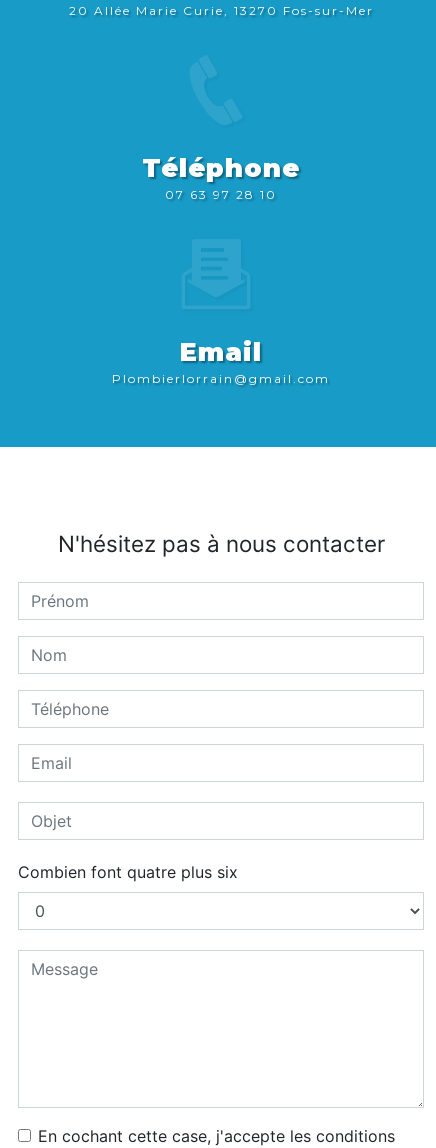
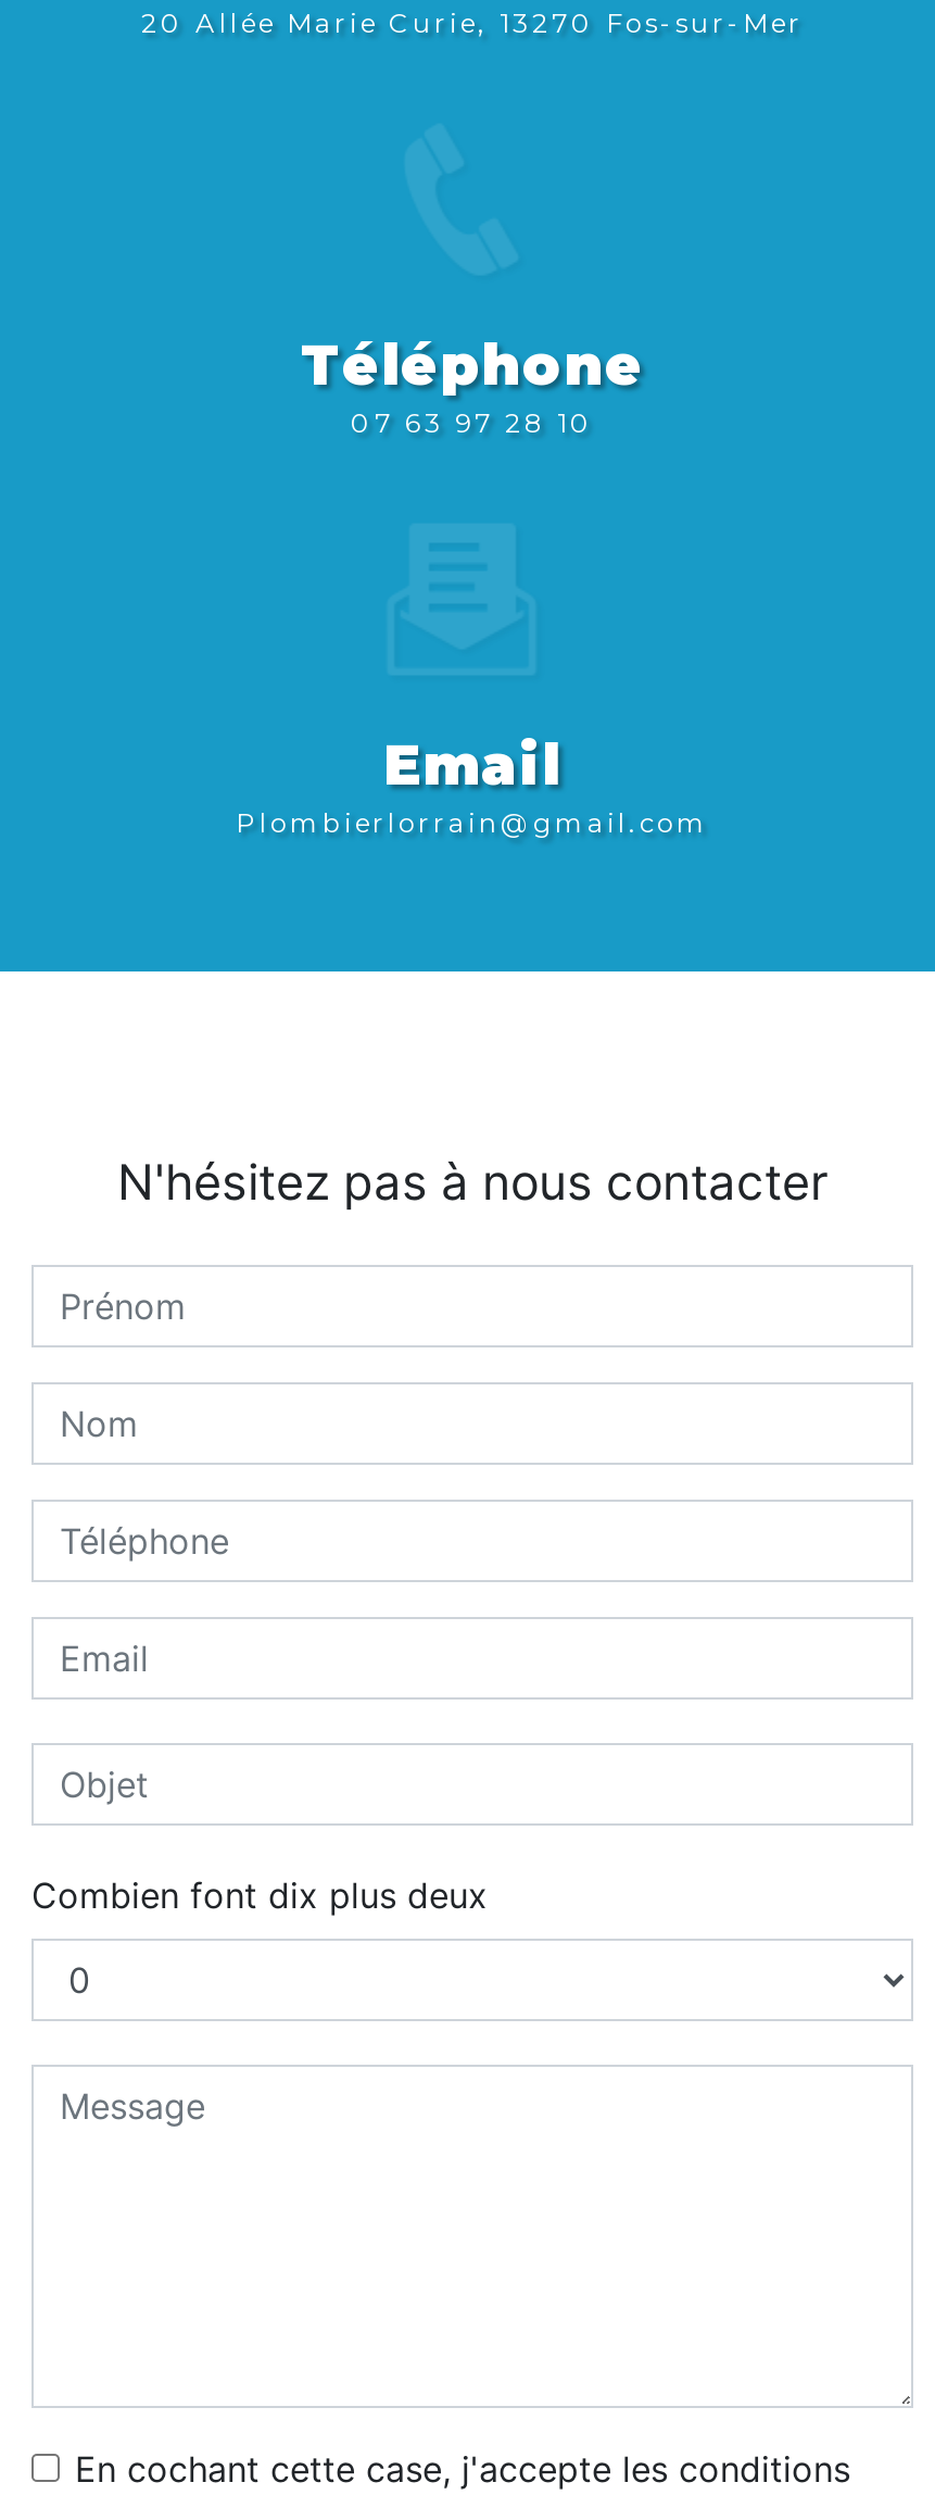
- Combien font quatre plus six
+ Combien font dix plus deux
